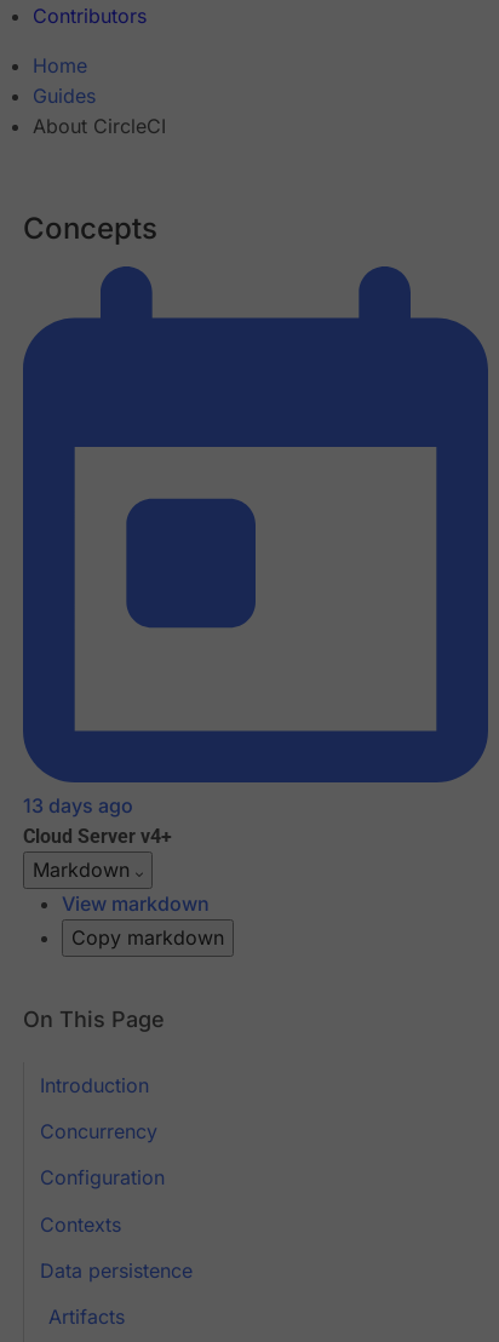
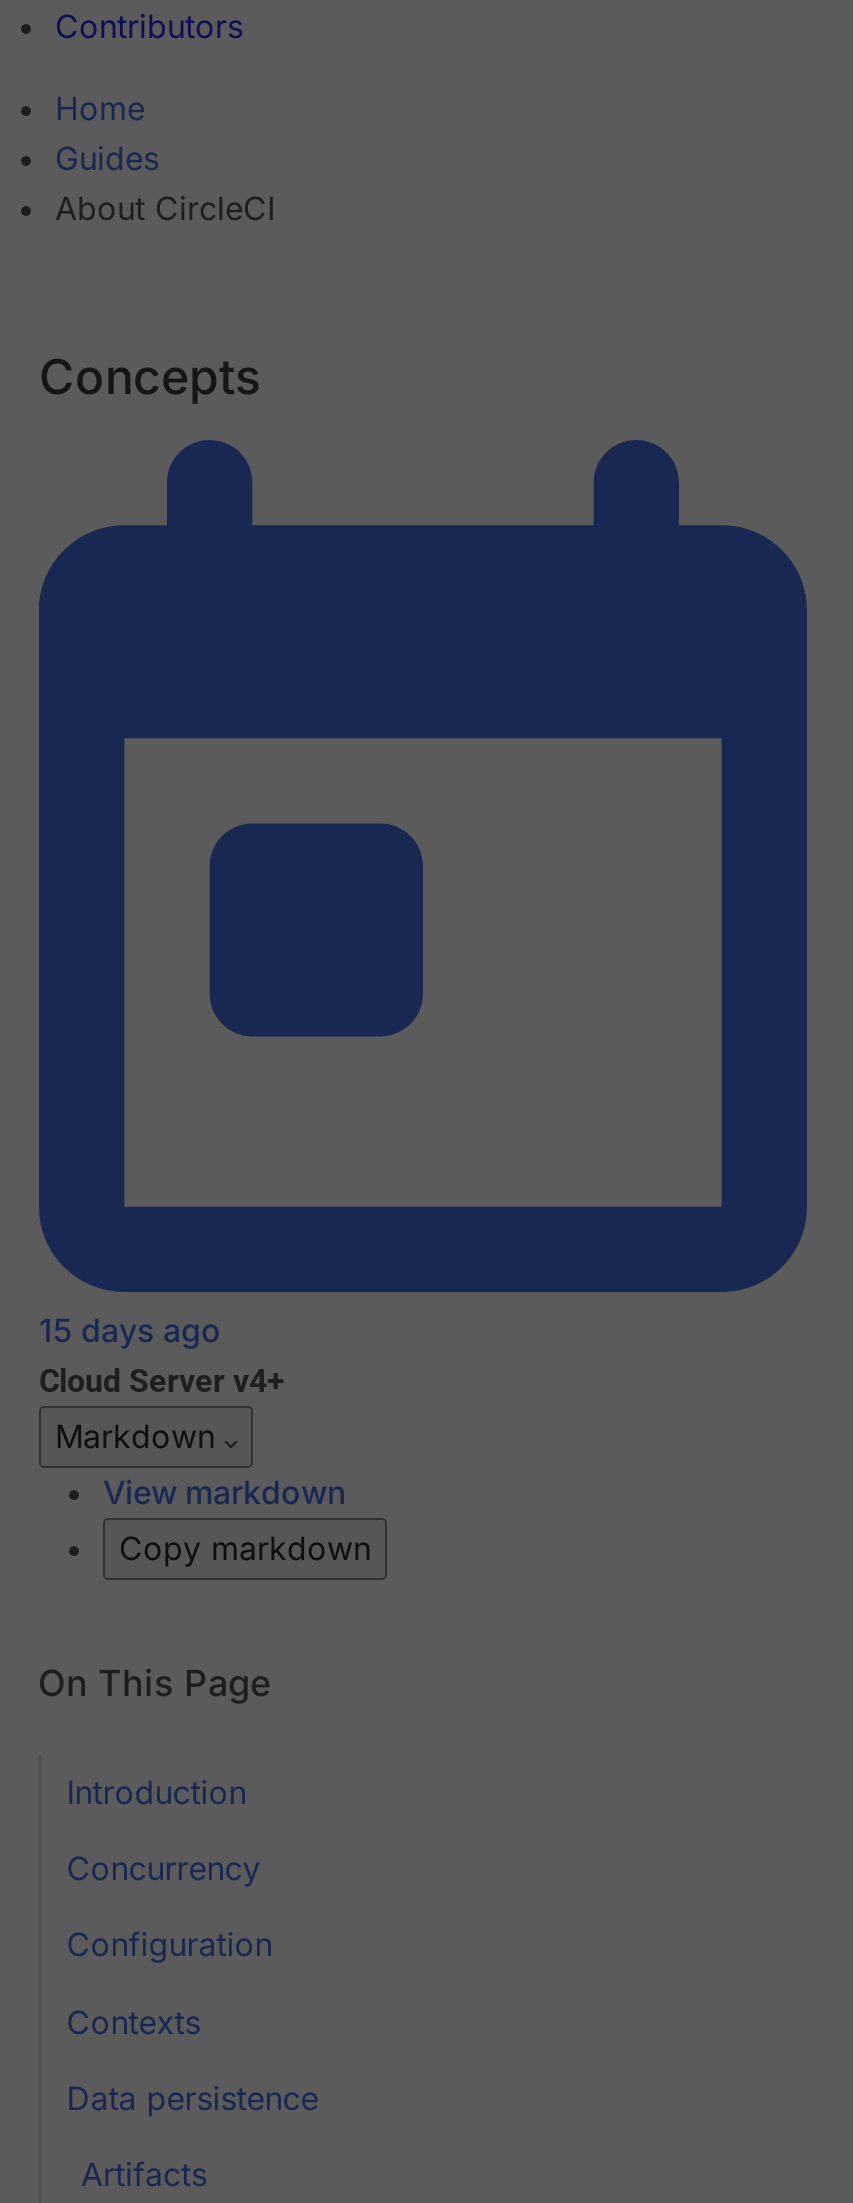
- 13 days ago
+ 15 days ago
